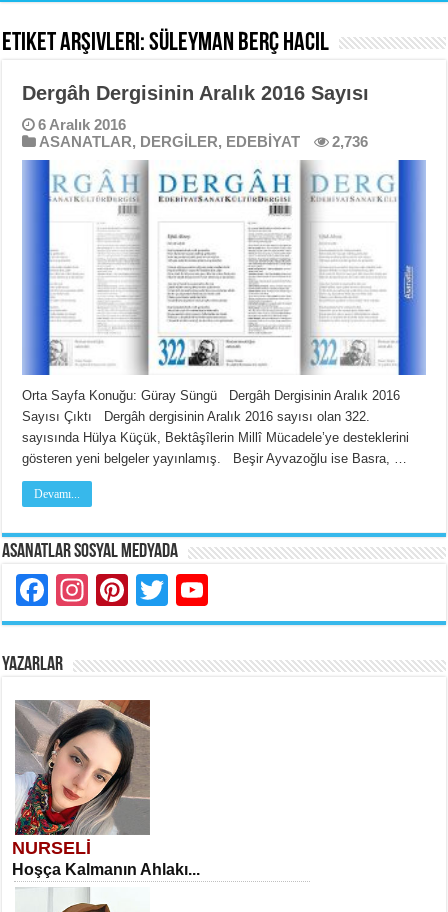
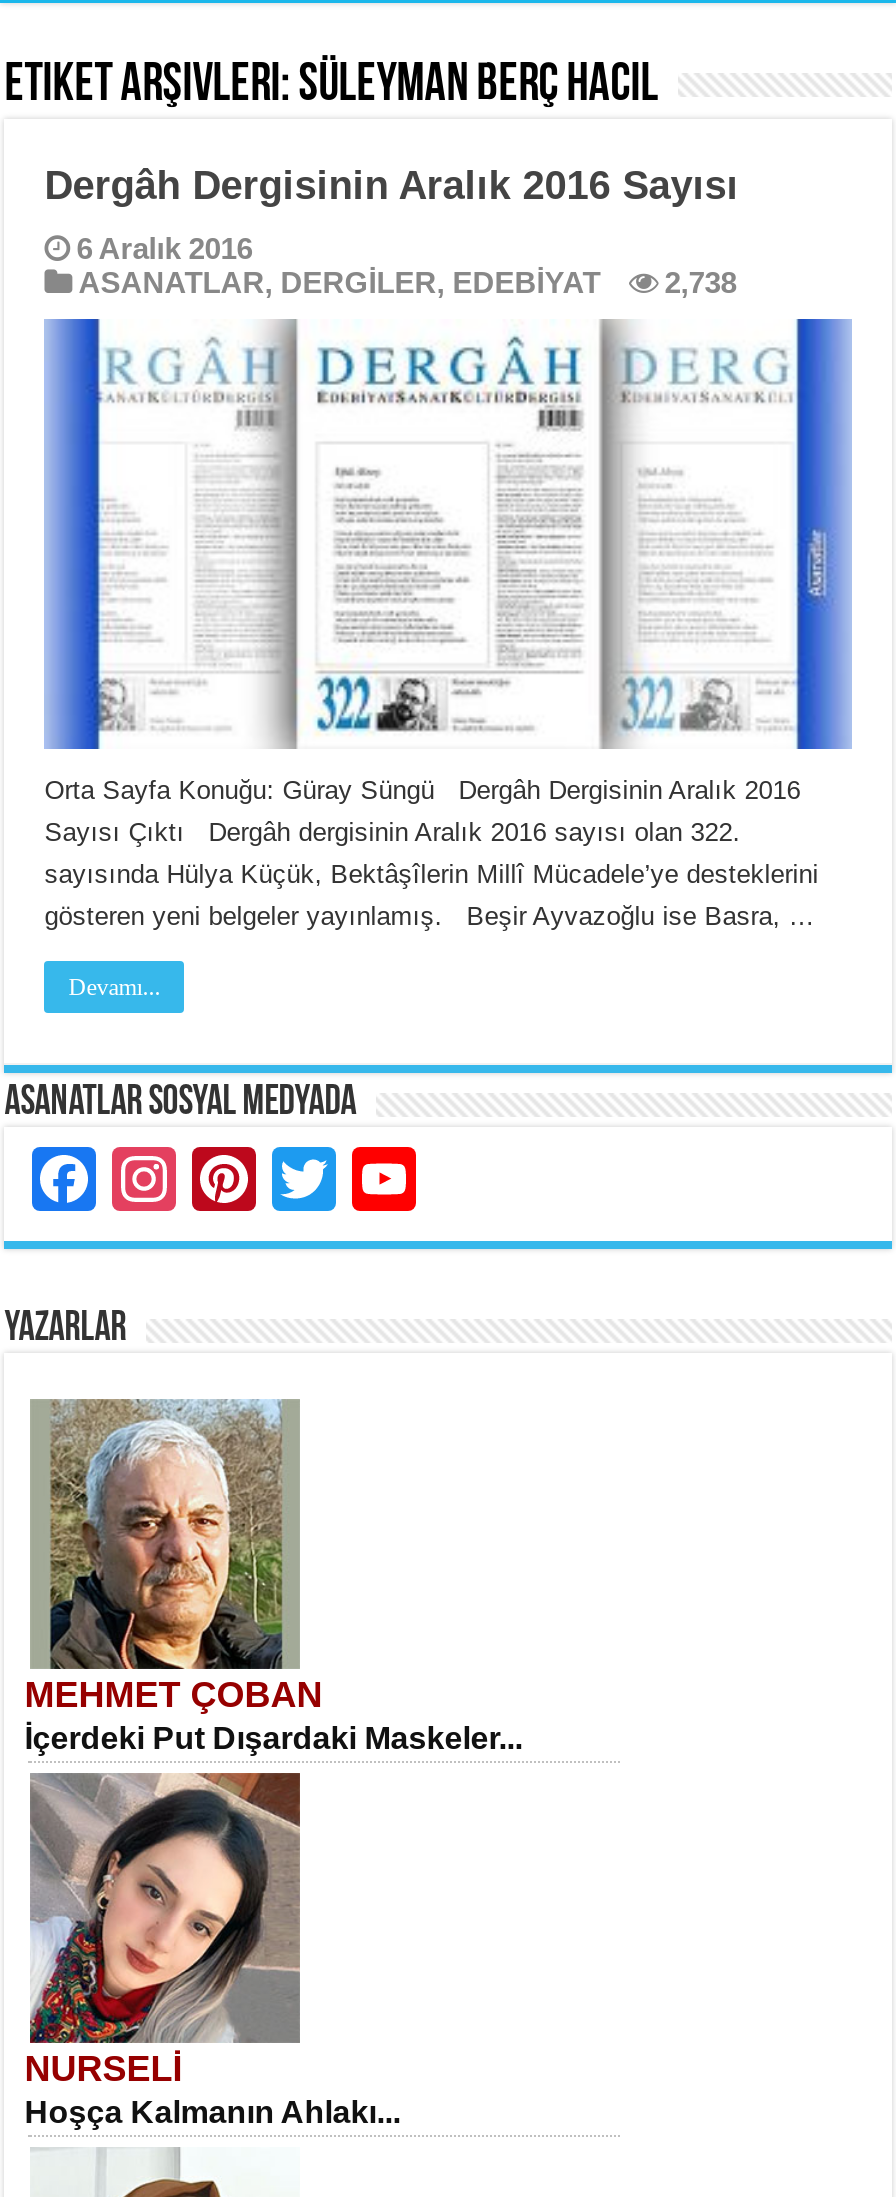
- ASANATLAR, DERGİLER, EDEBİYAT 2,736
+ ASANATLAR, DERGİLER, EDEBİYAT 2,738

+ [image]
+ MEHMET ÇOBAN
+ İçerdeki Put Dışardaki Maskeler...
